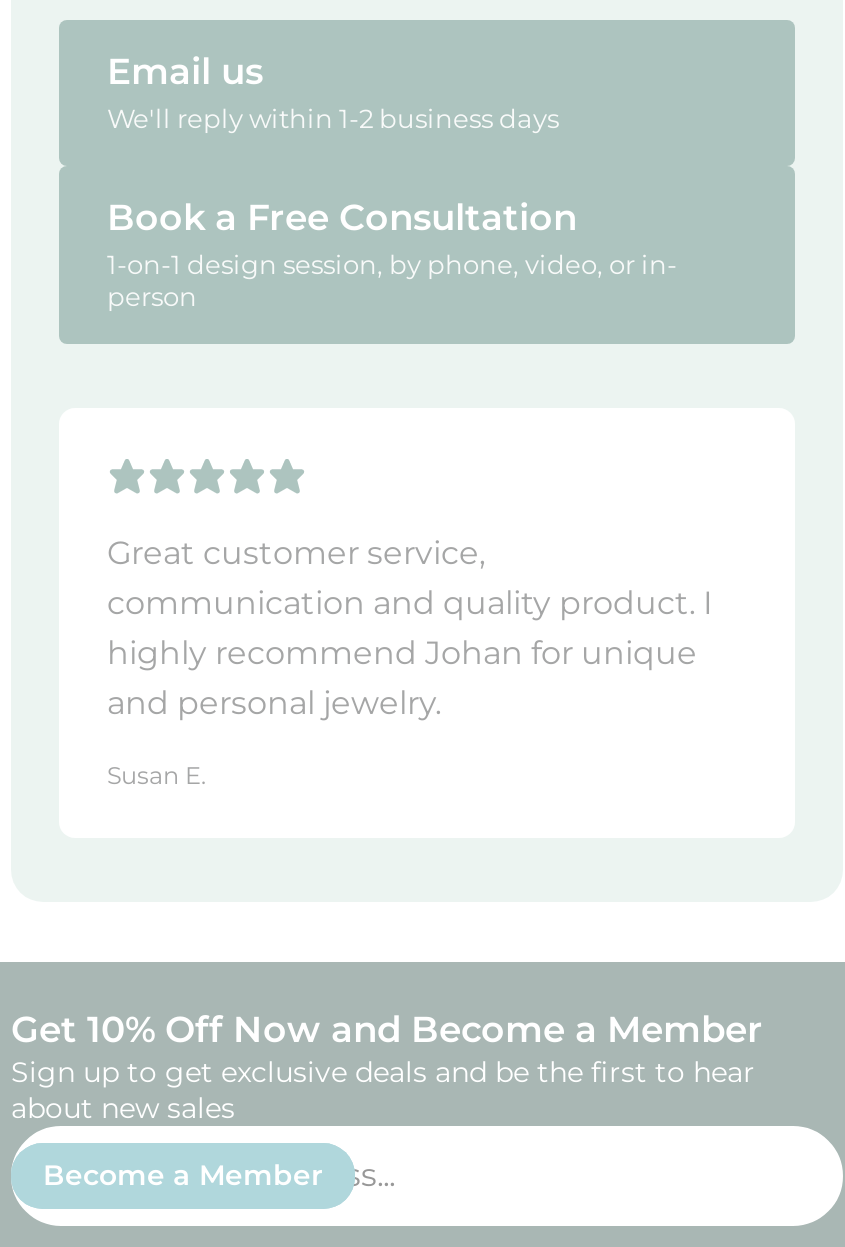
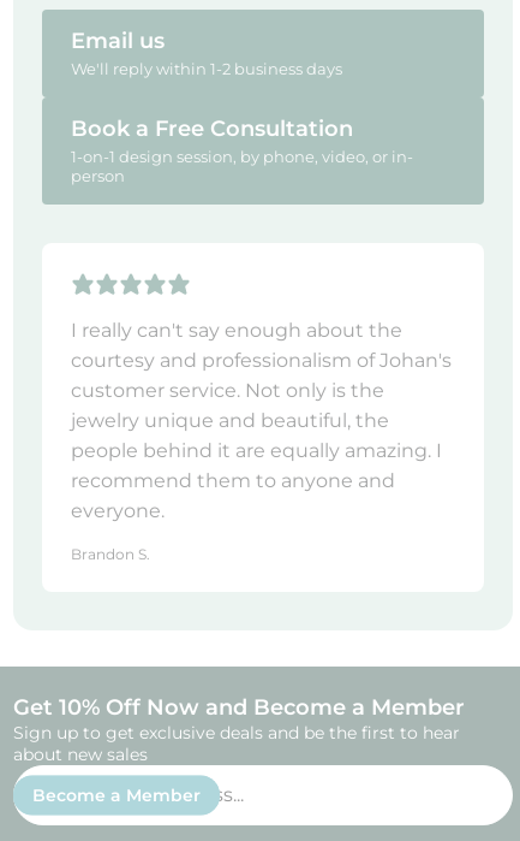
- Great customer service,
- communication and quality product. I
- highly recommend Johan for unique
- and personal jewelry.
+ I really can't say enough about the
+ courtesy and professionalism of Johan's
+ customer service. Not only is the
+ jewelry unique and beautiful, the
+ people behind it are equally amazing. I
+ recommend them to anyone and
+ everyone.

- Susan E.
+ Brandon S.
